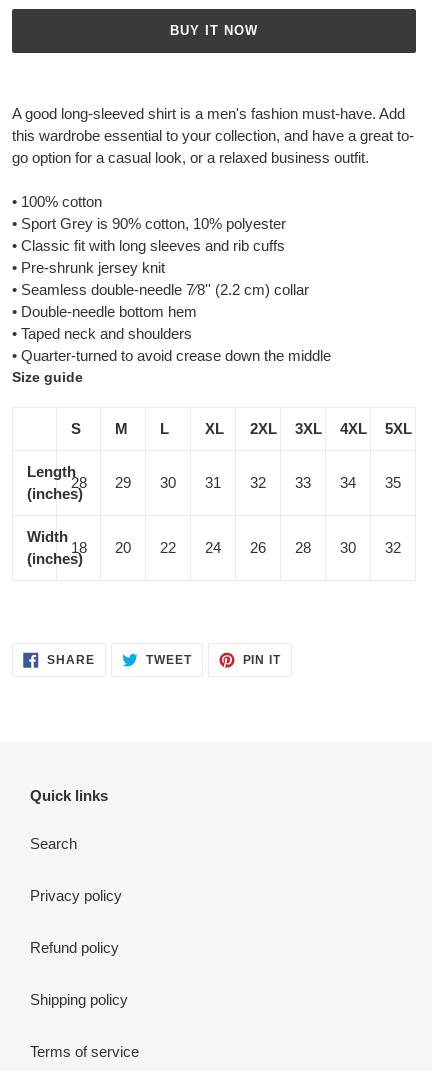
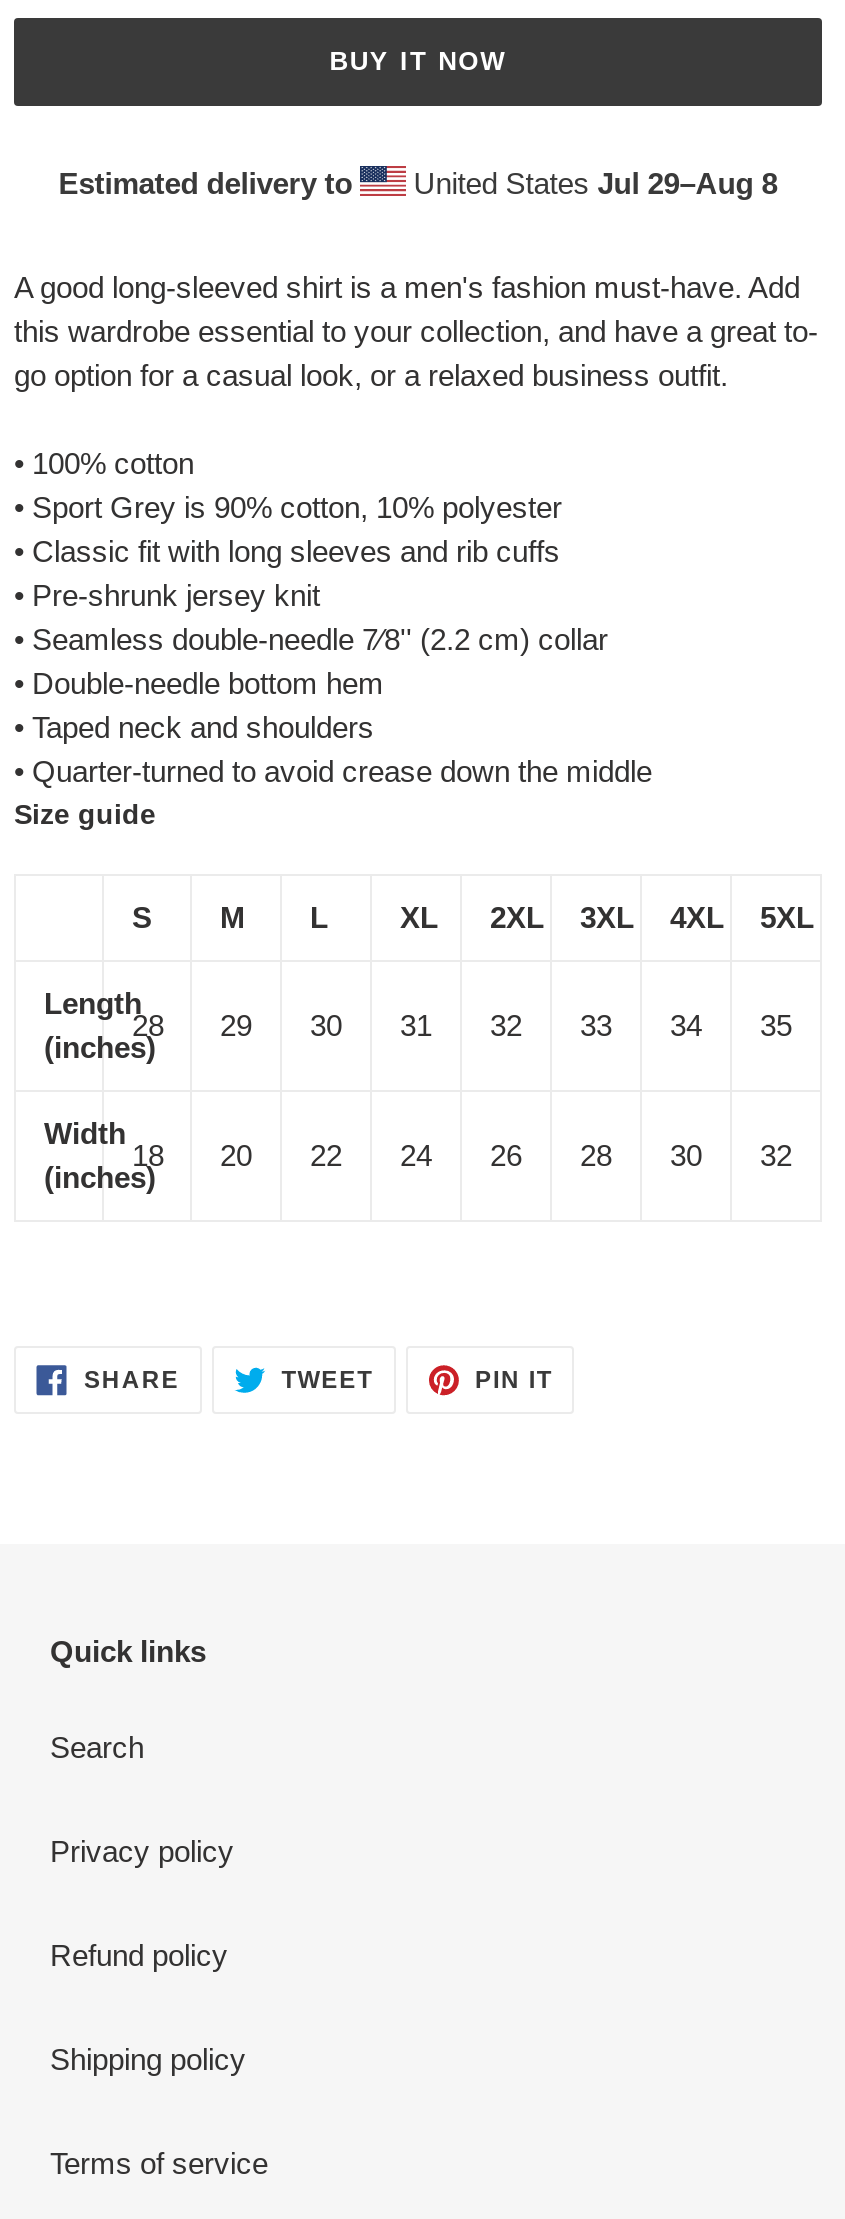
+ Estimated delivery to
+ United States Jul 29–Aug 8
